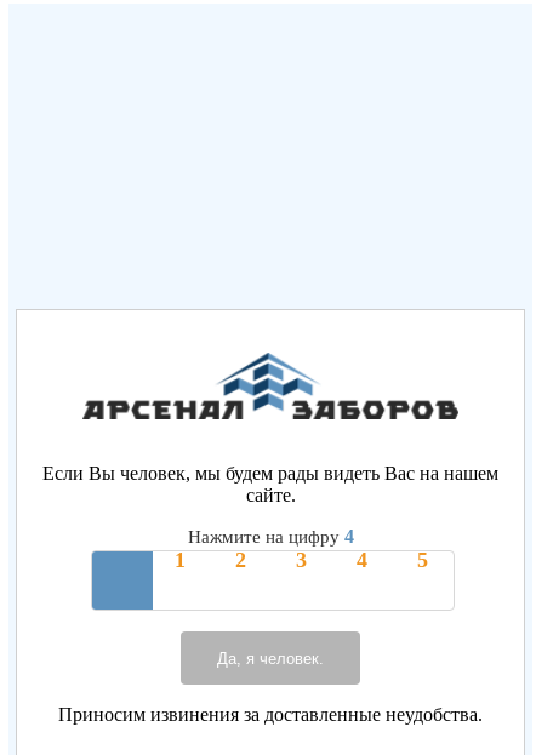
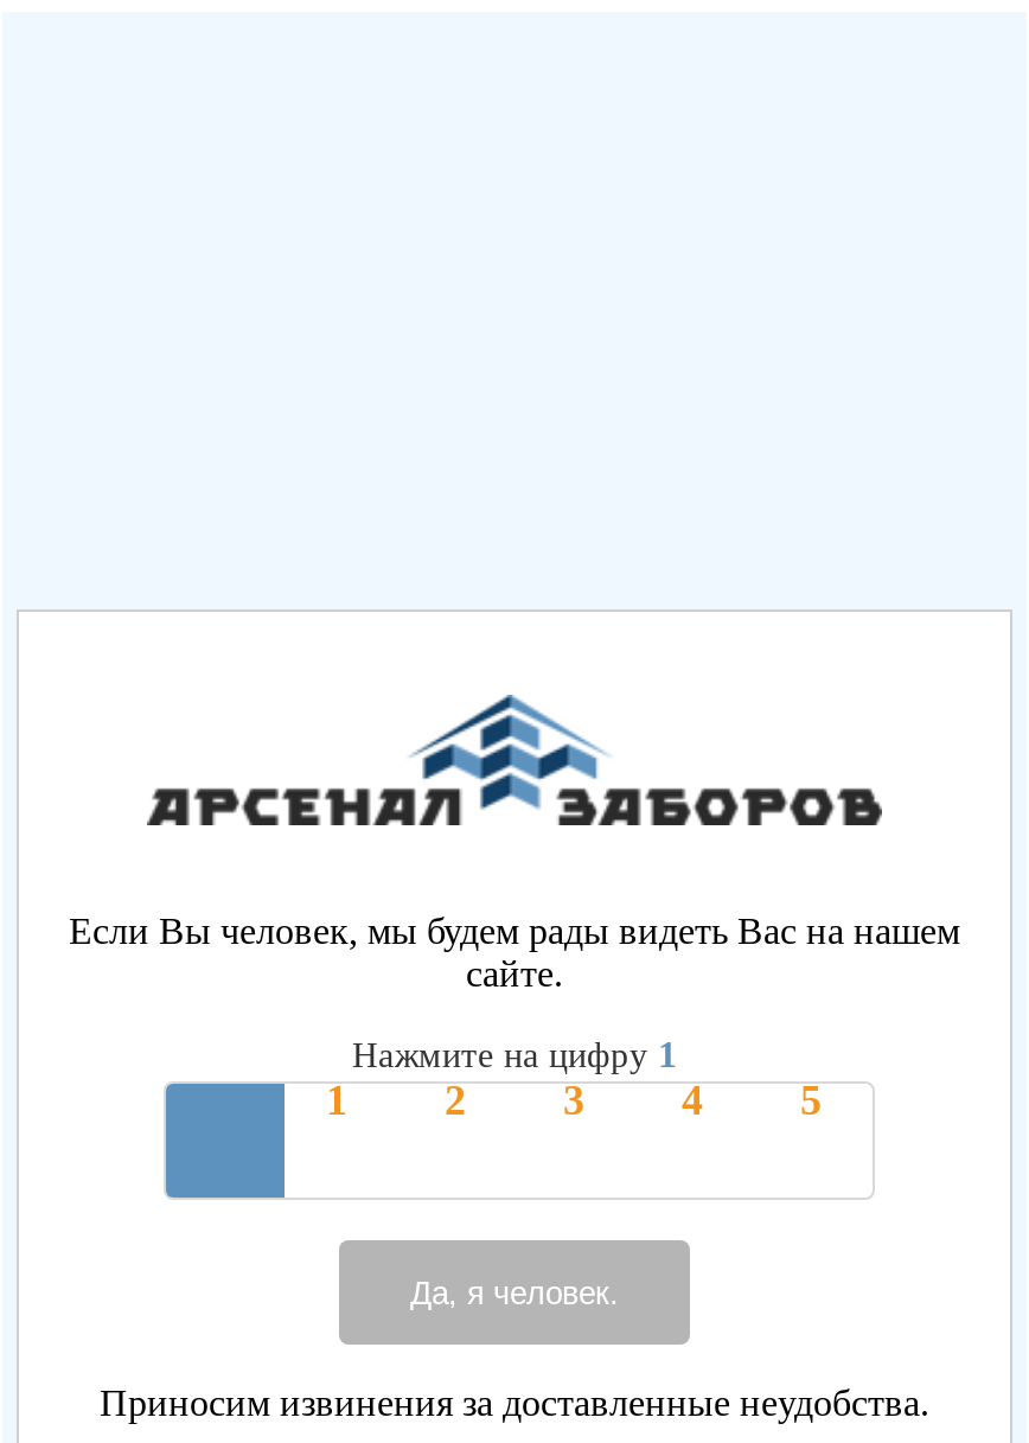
- Нажмите на цифру 4
+ Нажмите на цифру 1
